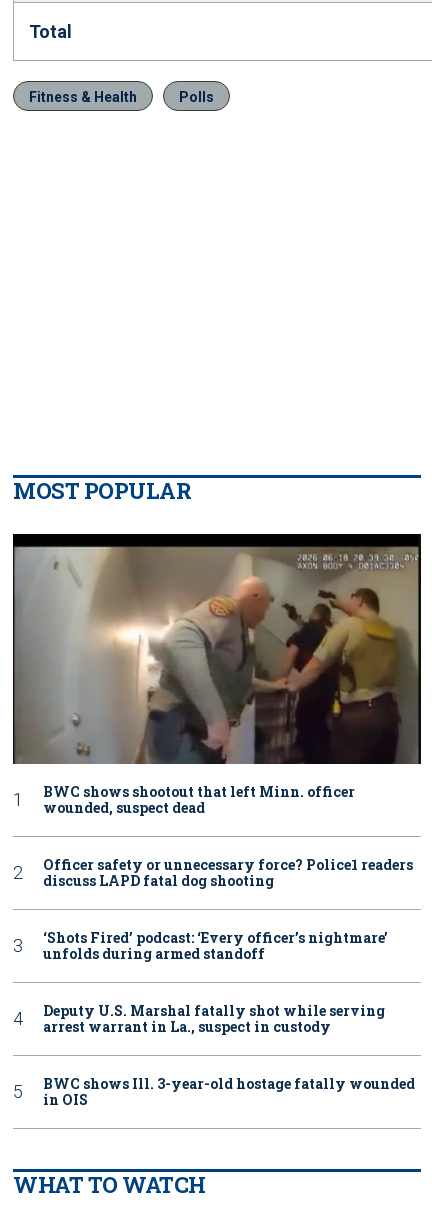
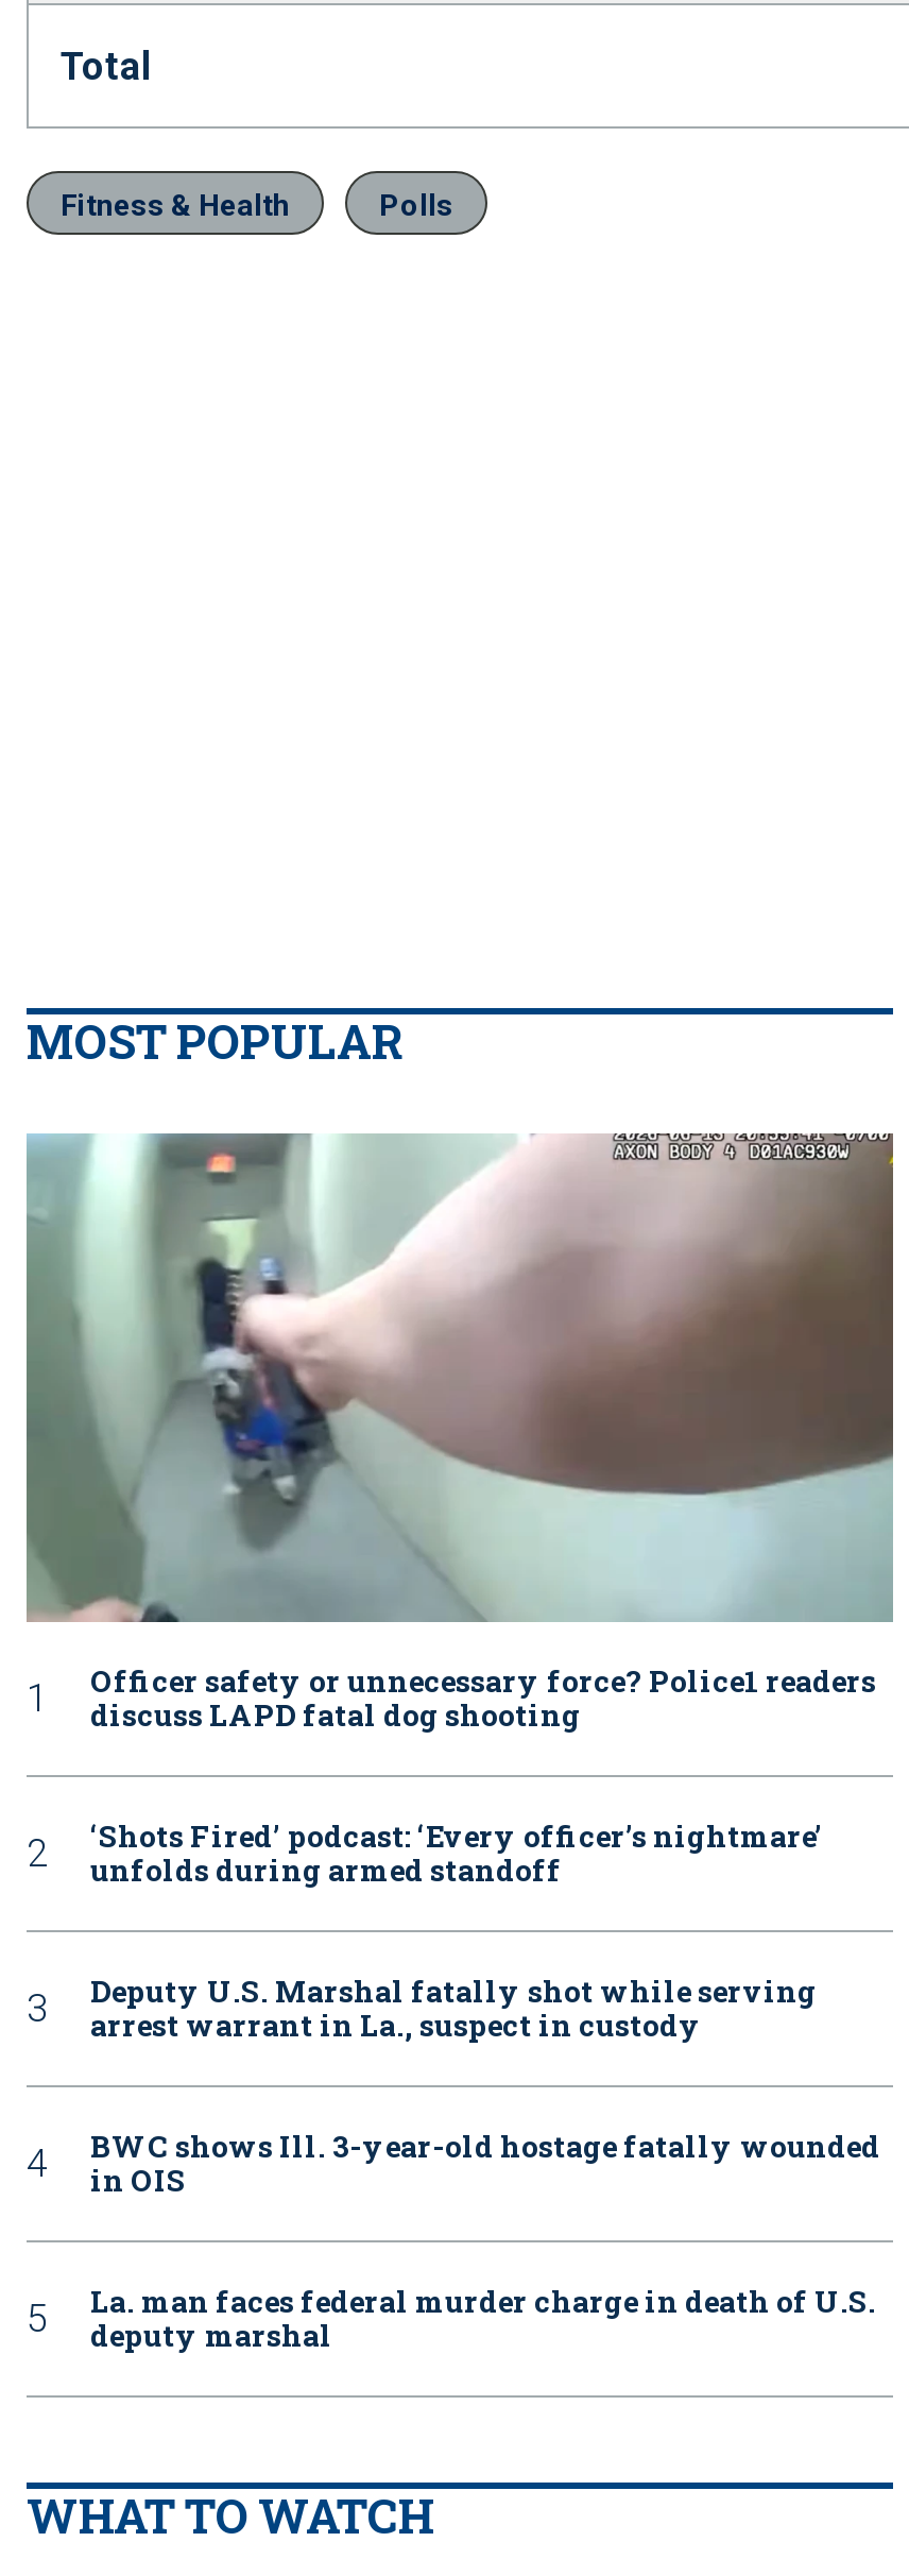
- [image]
+ [image]

- BWC shows shootout that left Minn. officer
- wounded, suspect dead

moved up: discuss LAPD fatal dog shooting | ‘Shots Fired’ podcast: ‘Every officer’s nightmare’ | unfolds during armed standoff | Deputy U.S. Marshal fatally shot while serving | arrest warrant in La., suspect in custody | BWC shows Ill. 3-year-old hostage fatally wounded | in OIS

+ La. man faces federal murder charge in death of U.S.
+ deputy marshal
